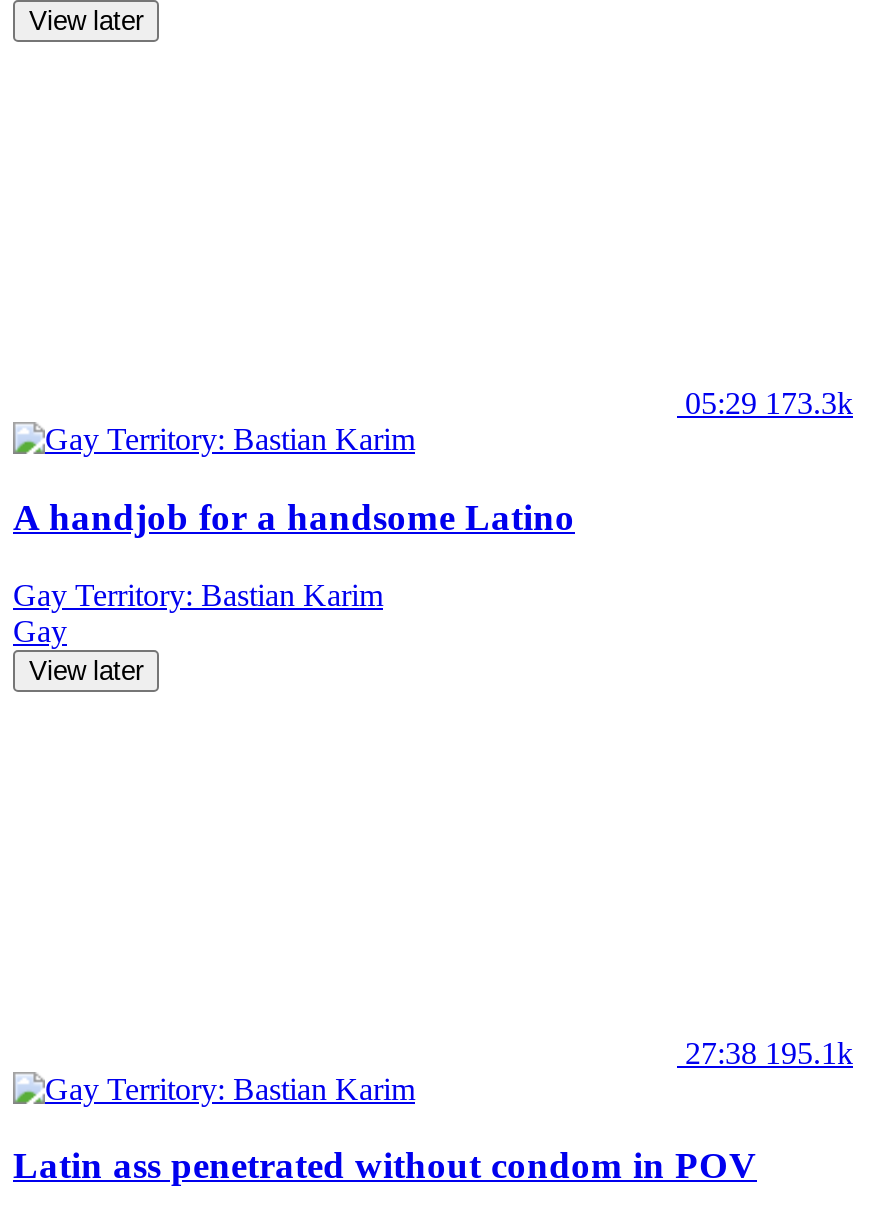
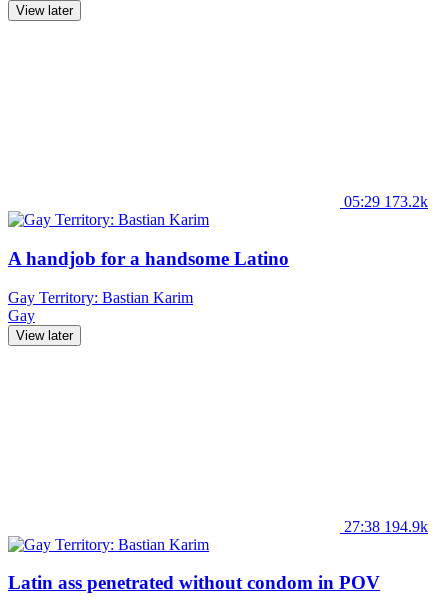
- 05:29 173.3k
+ 05:29 173.2k

- 27:38 195.1k
+ 27:38 194.9k
